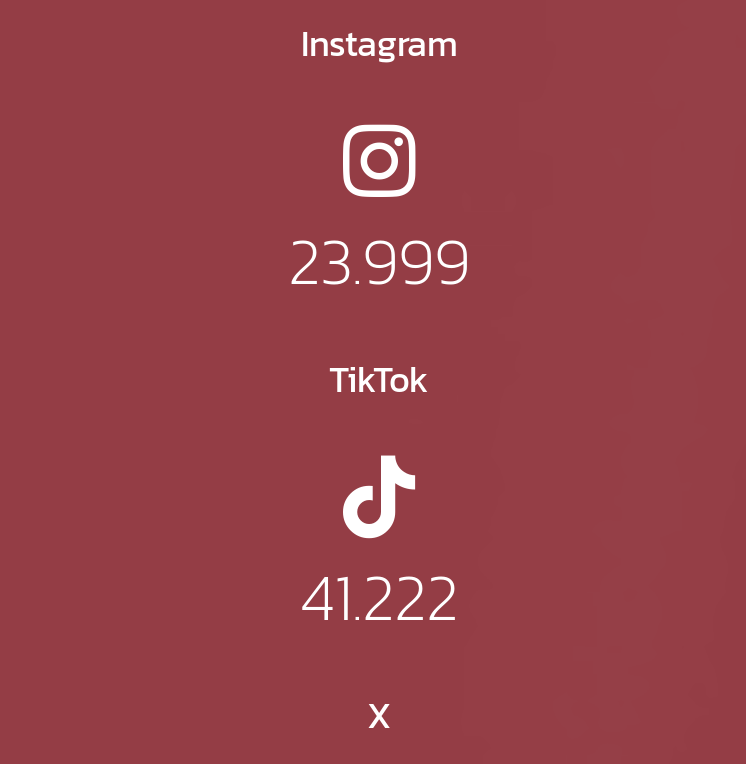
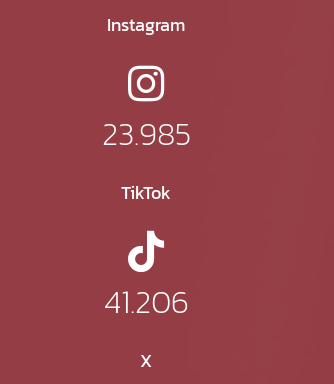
- 23.999
+ 23.985

- 41.222
+ 41.206
